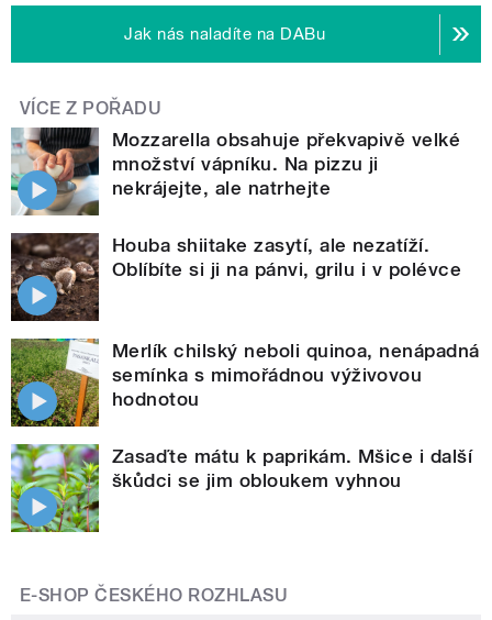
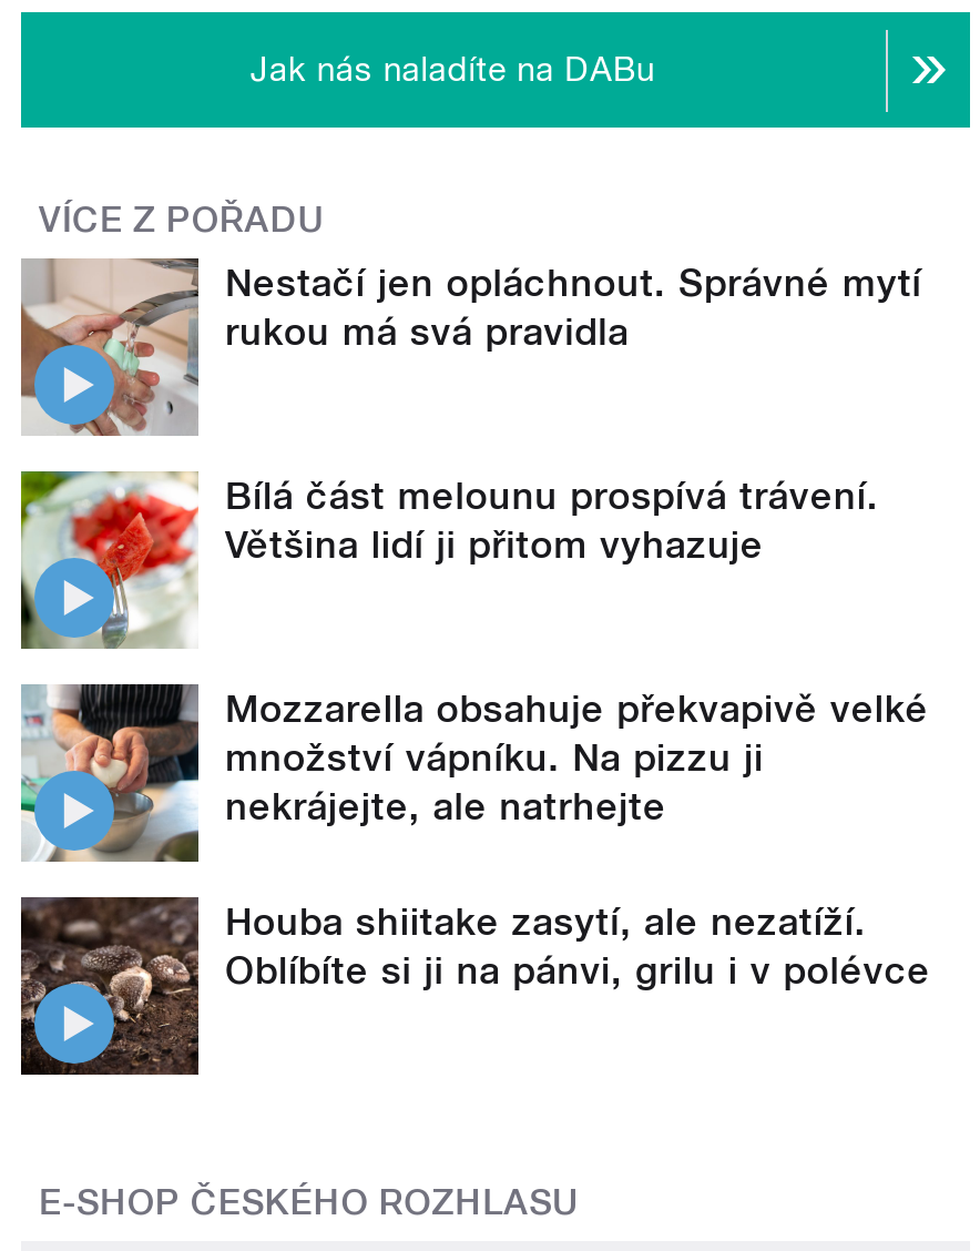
+ [image]
+ Nestačí jen opláchnout. Správné mytí
+ rukou má svá pravidla

+ [image]
+ Bílá část melounu prospívá trávení.
+ Většina lidí ji přitom vyhazuje

moved down: [image] | Mozzarella obsahuje překvapivě velké | množství vápníku. Na pizzu ji | nekrájejte, ale natrhejte | Houba shiitake zasytí, ale nezatíží. | Oblíbíte si ji na pánvi, grilu i v polévce

- [image]
- Merlík chilský neboli quinoa, nenápadná
- semínka s mimořádnou výživovou
- hodnotou
- Zasaďte mátu k paprikám. Mšice i další
- škůdci se jim obloukem vyhnou

- [image]
